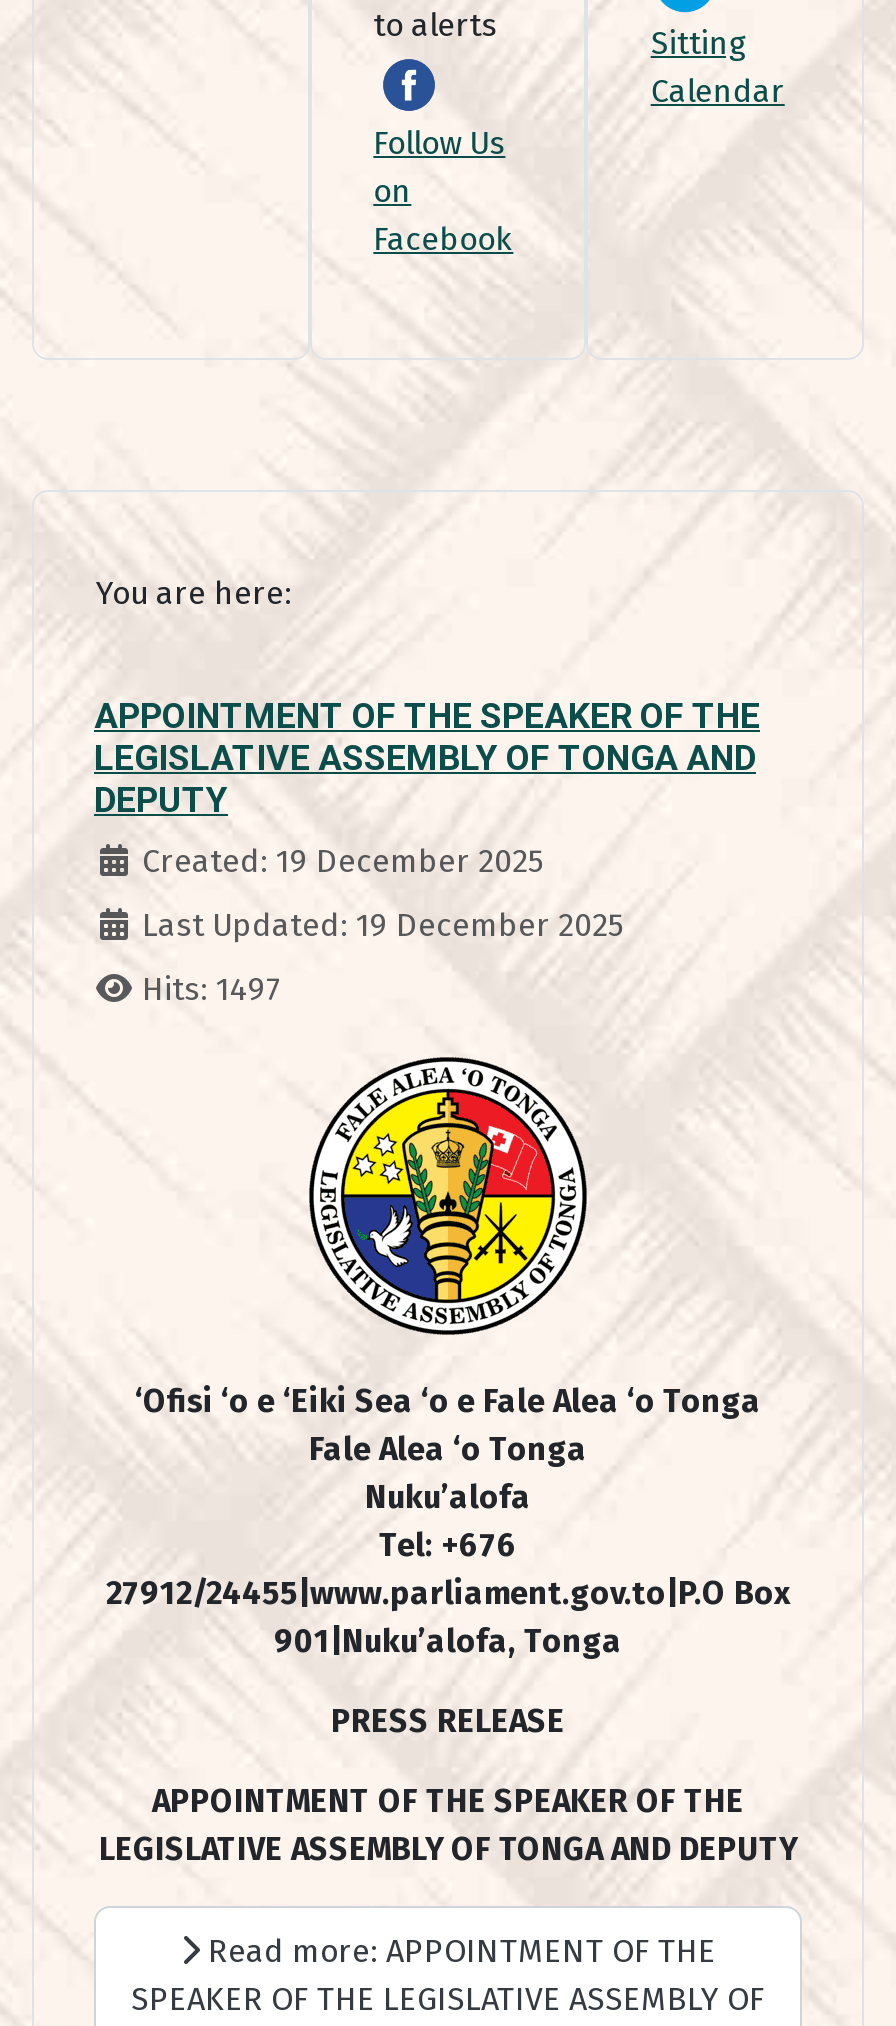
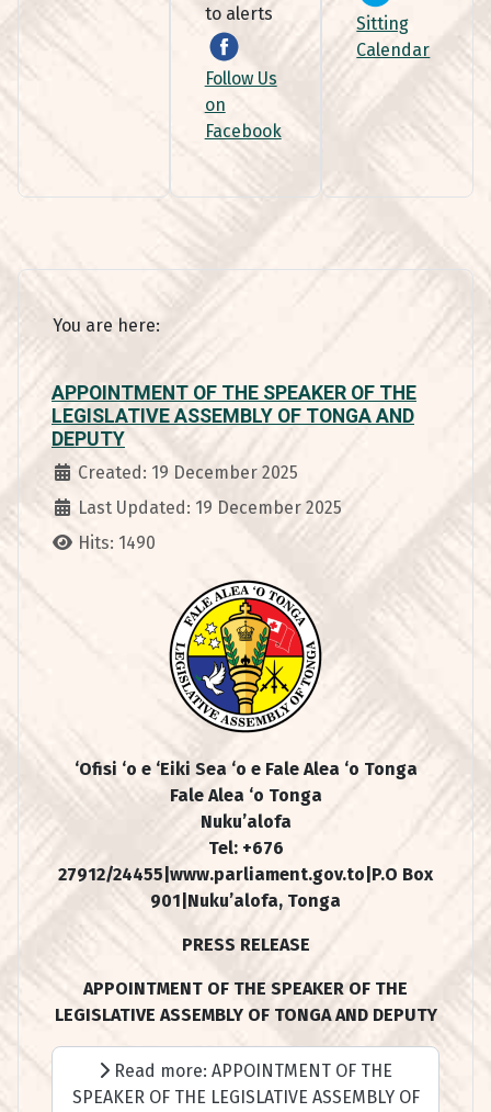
- Hits: 1497
+ Hits: 1490
